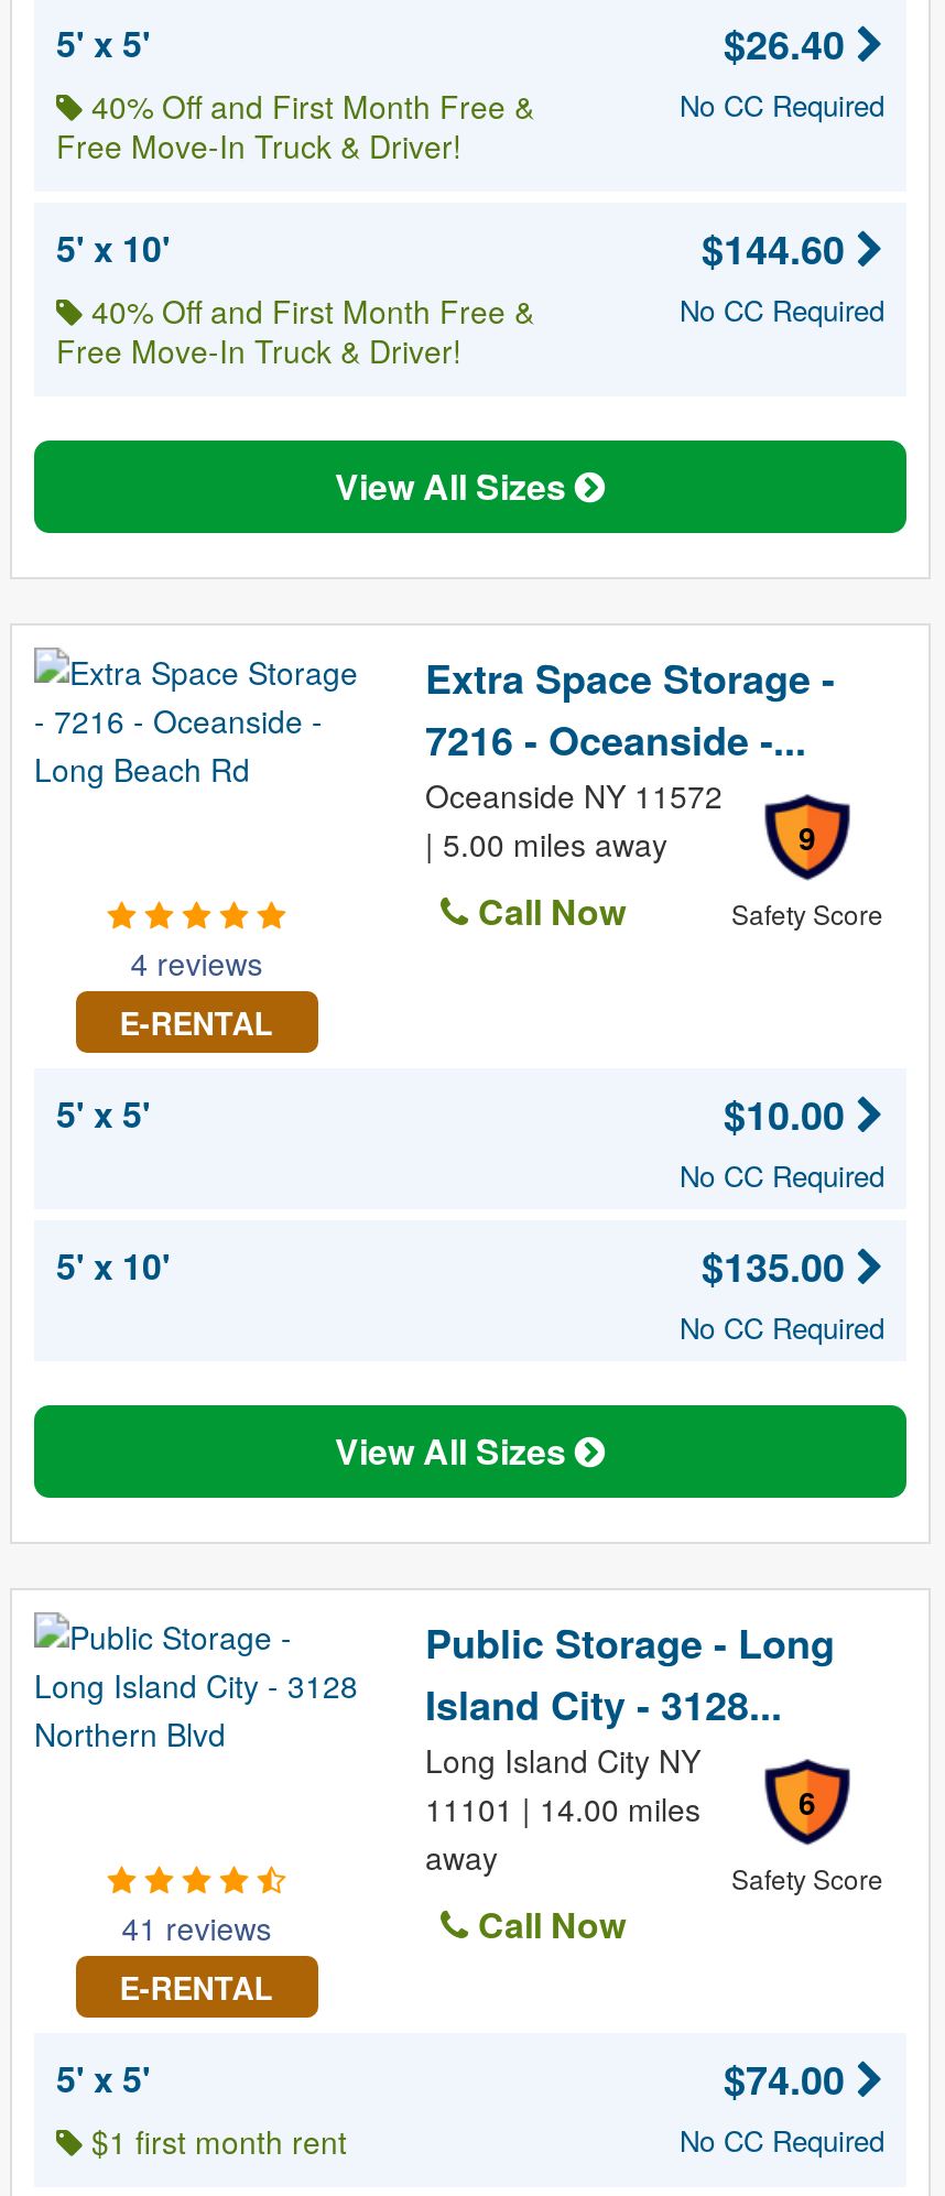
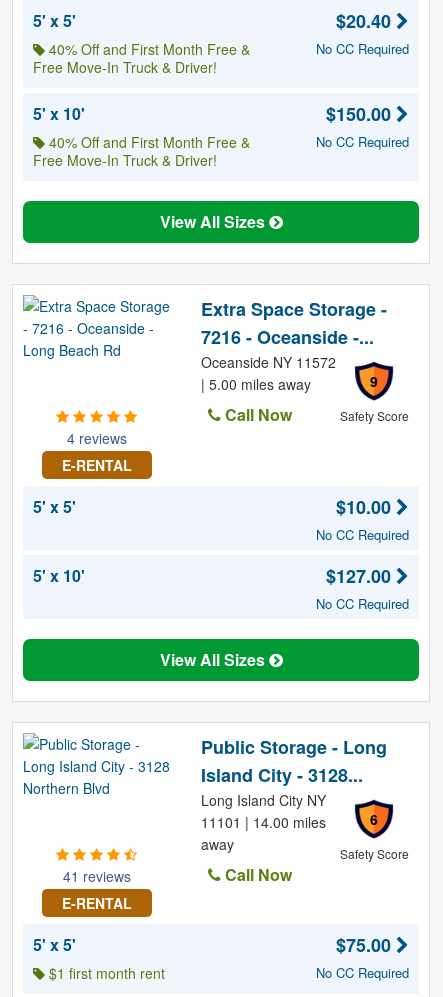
- $26.40
+ $20.40

- $144.60
+ $150.00

- $135.00
+ $127.00

- $74.00
+ $75.00
